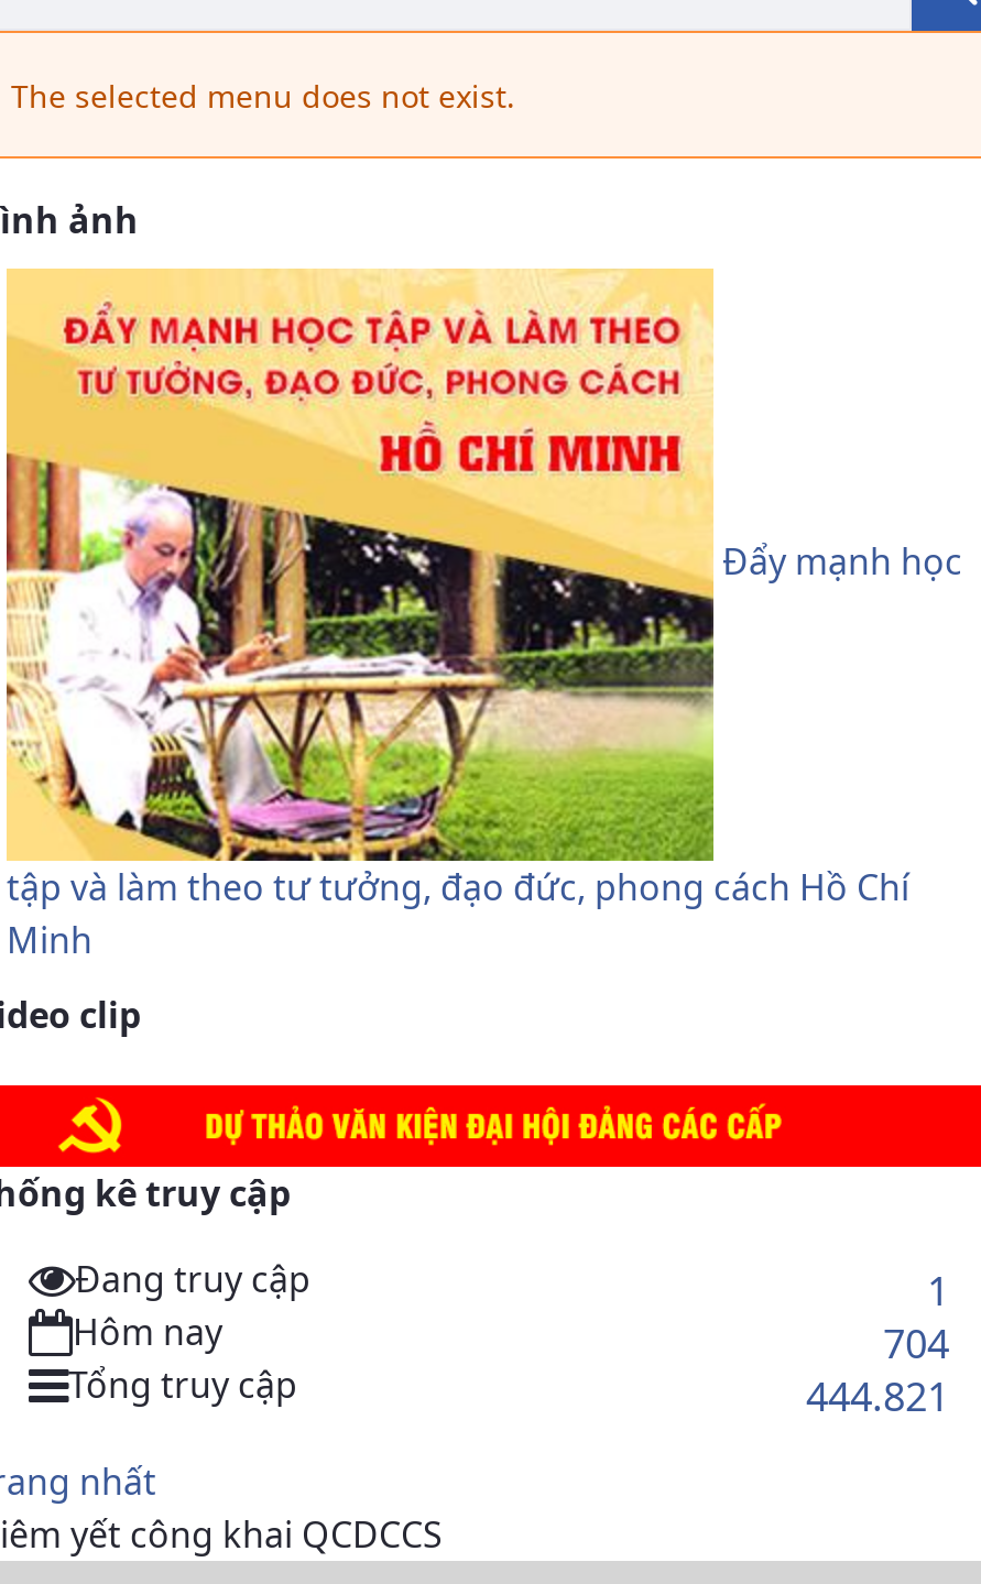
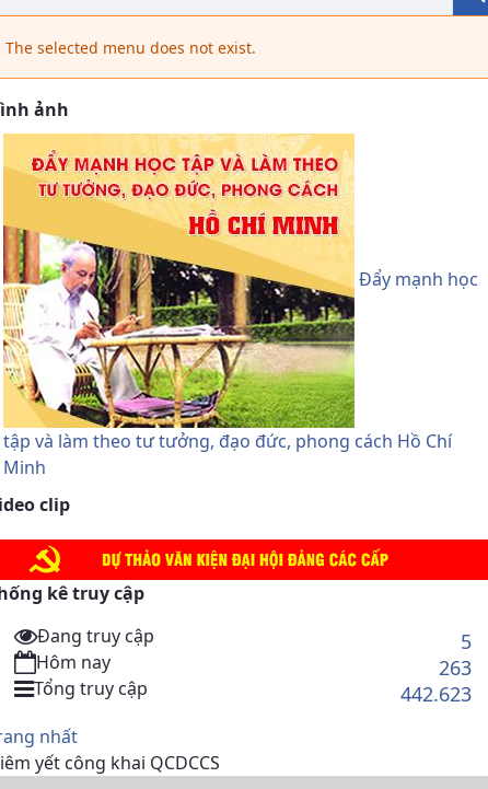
- 1
+ 5

- 704
+ 263

- 444.821
+ 442.623
